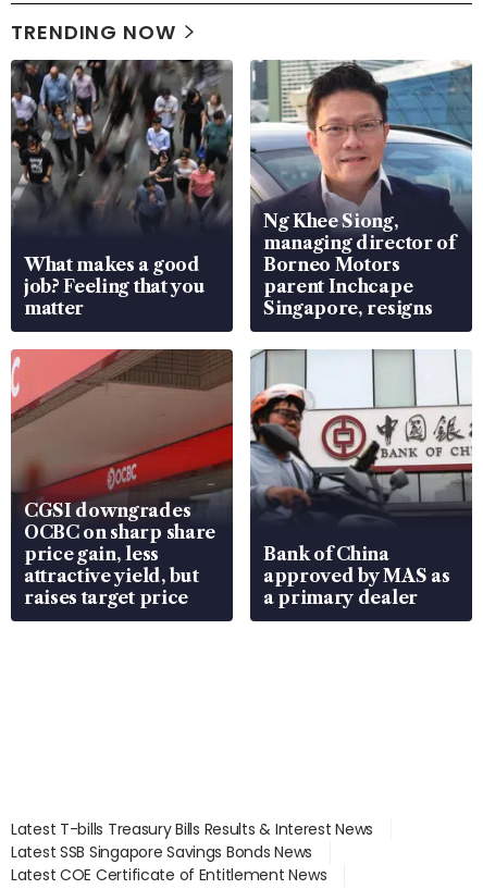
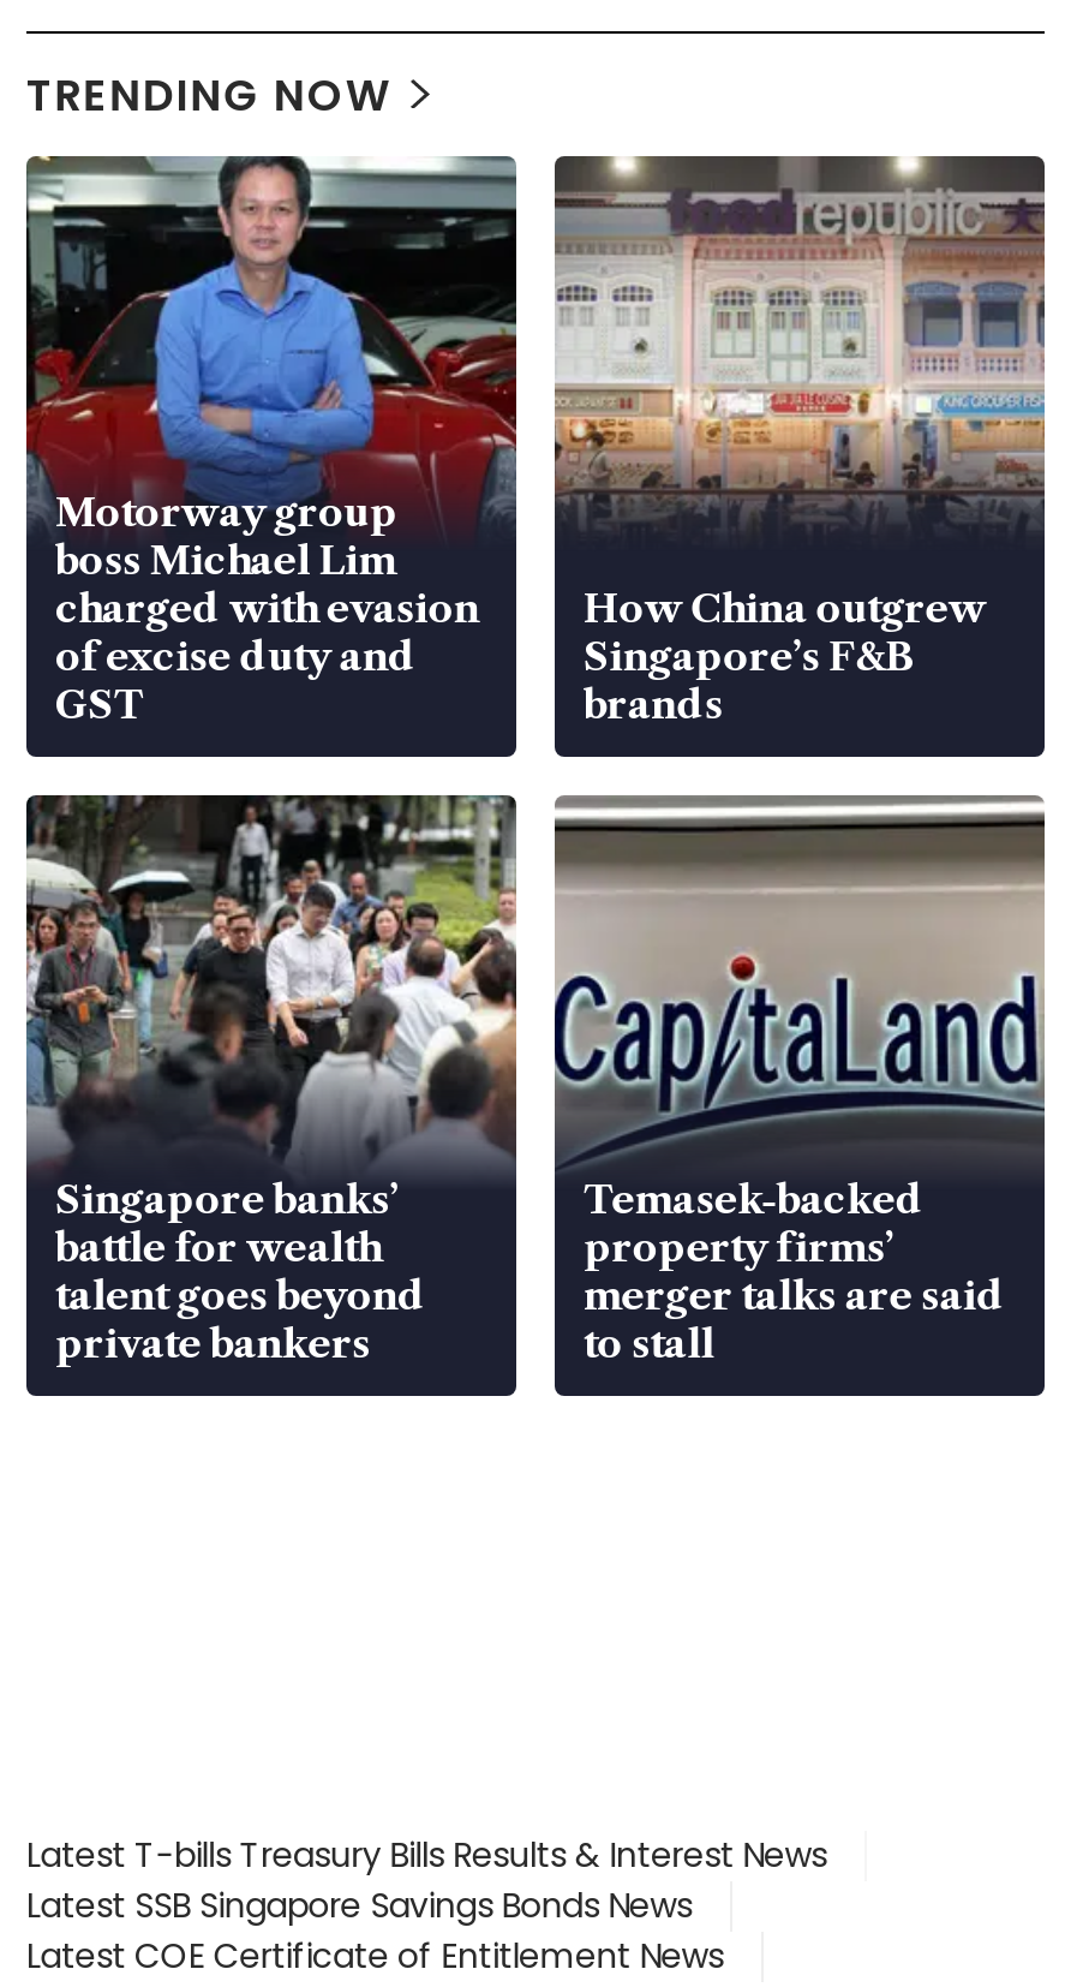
- [image]
- What makes a good
- job? Feeling that you
- matter
+ [image]
+ Motorway group
+ boss Michael Lim
+ charged with evasion
+ of excise duty and
+ GST

- [image]
- Ng Khee Siong,
- managing director of
- Borneo Motors
- parent Inchcape
- Singapore, resigns
+ [image]
+ How China outgrew
+ Singapore’s F&B
+ brands

- [image]
- CGSI downgrades
- OCBC on sharp share
- price gain, less
- attractive yield, but
- raises target price
+ [image]
+ Singapore banks’
+ battle for wealth
+ talent goes beyond
+ private bankers

- [image]
- Bank of China
- approved by MAS as
- a primary dealer
+ [image]
+ Temasek-backed
+ property firms’
+ merger talks are said
+ to stall
